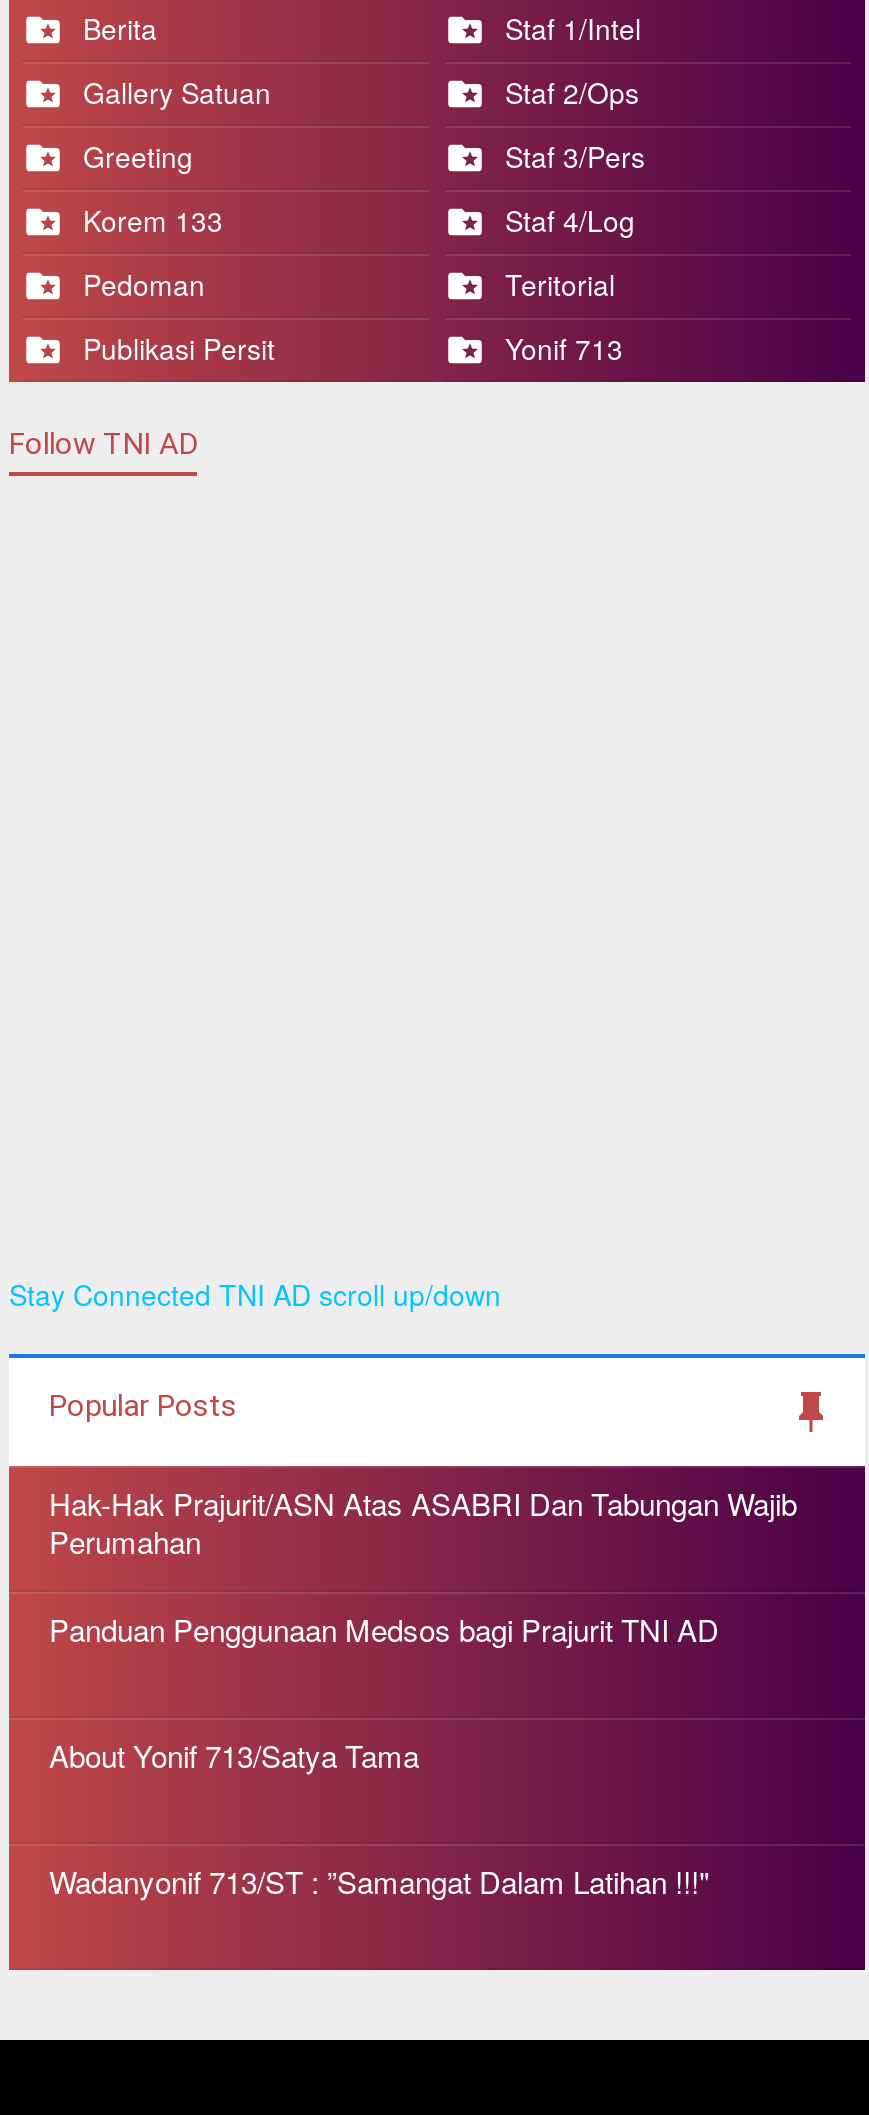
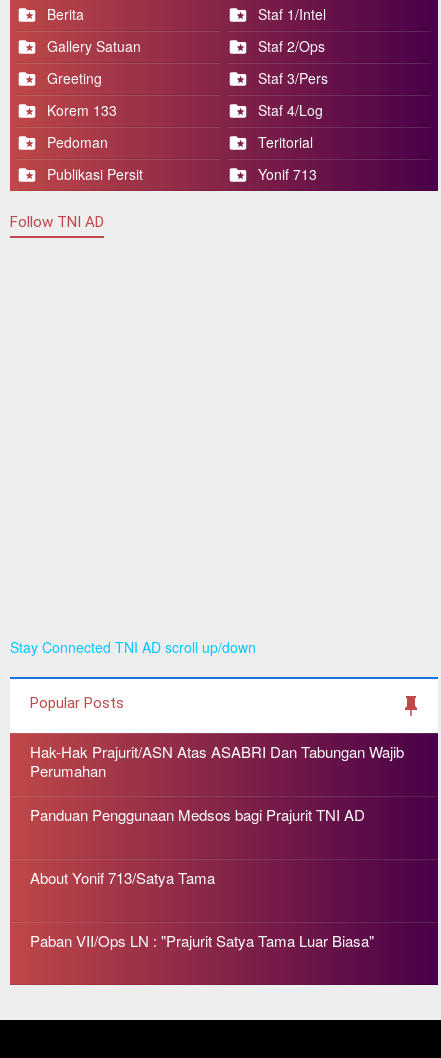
- Wadanyonif 713/ST : ”Samangat Dalam Latihan !!!"
+ Paban VII/Ops LN : "Prajurit Satya Tama Luar Biasa"
